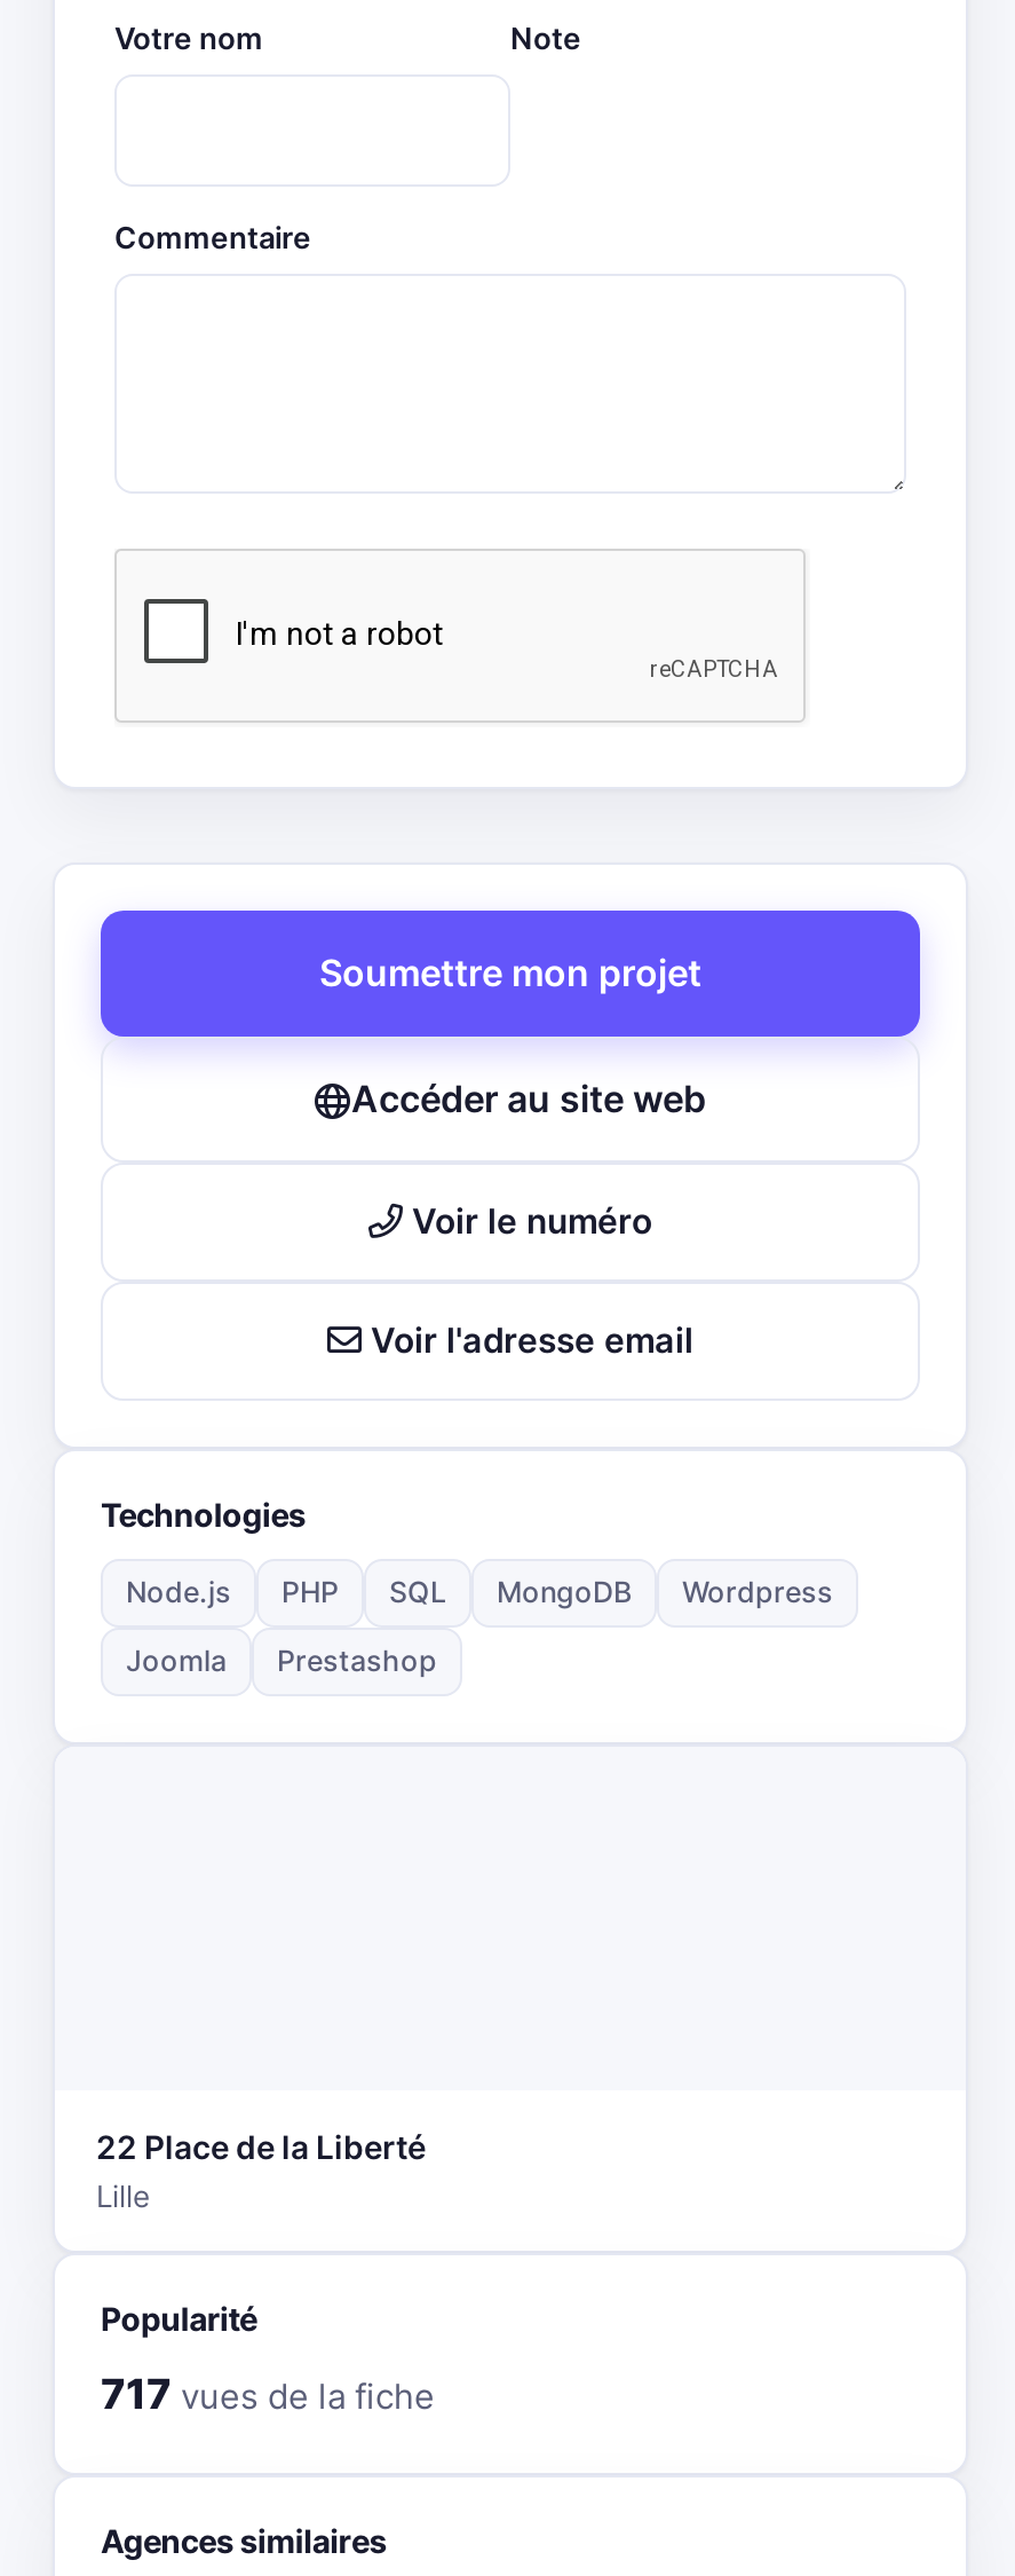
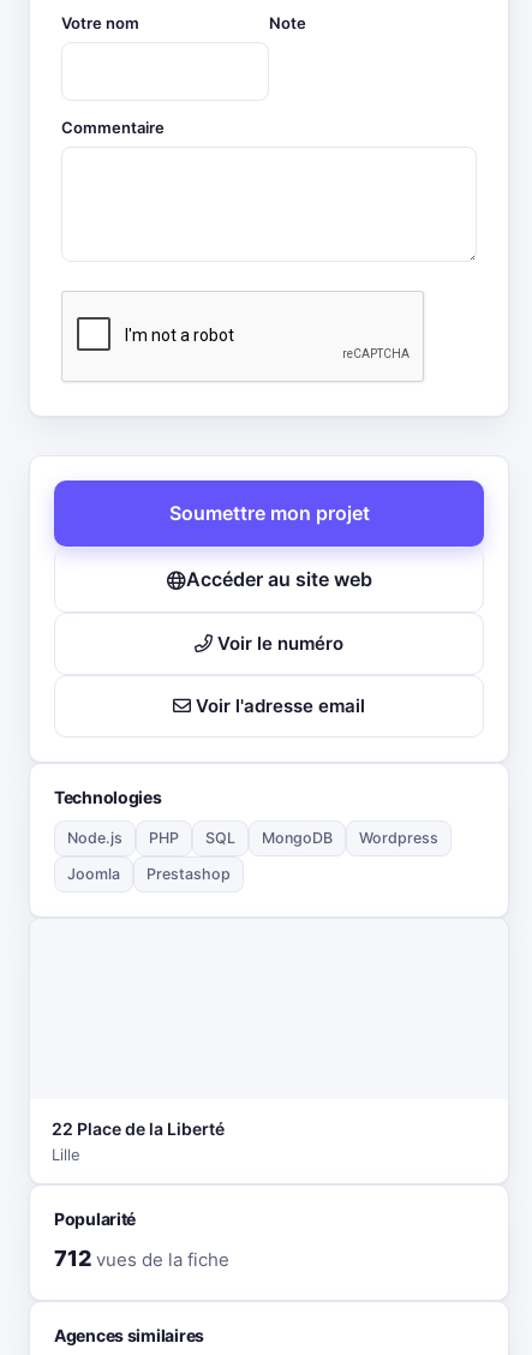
- 717 vues de la fiche
+ 712 vues de la fiche
